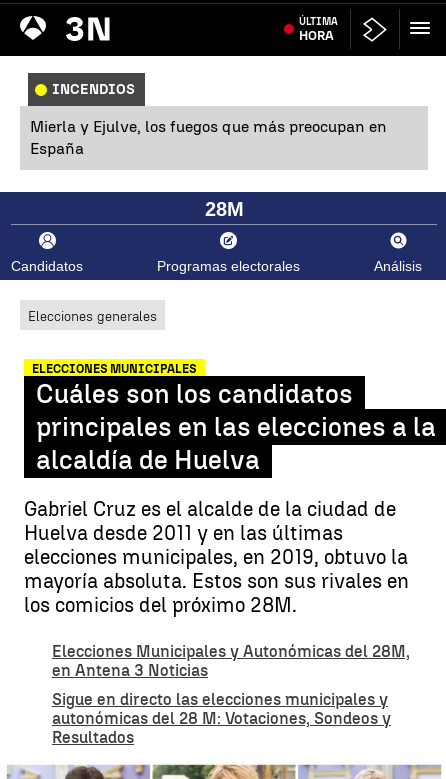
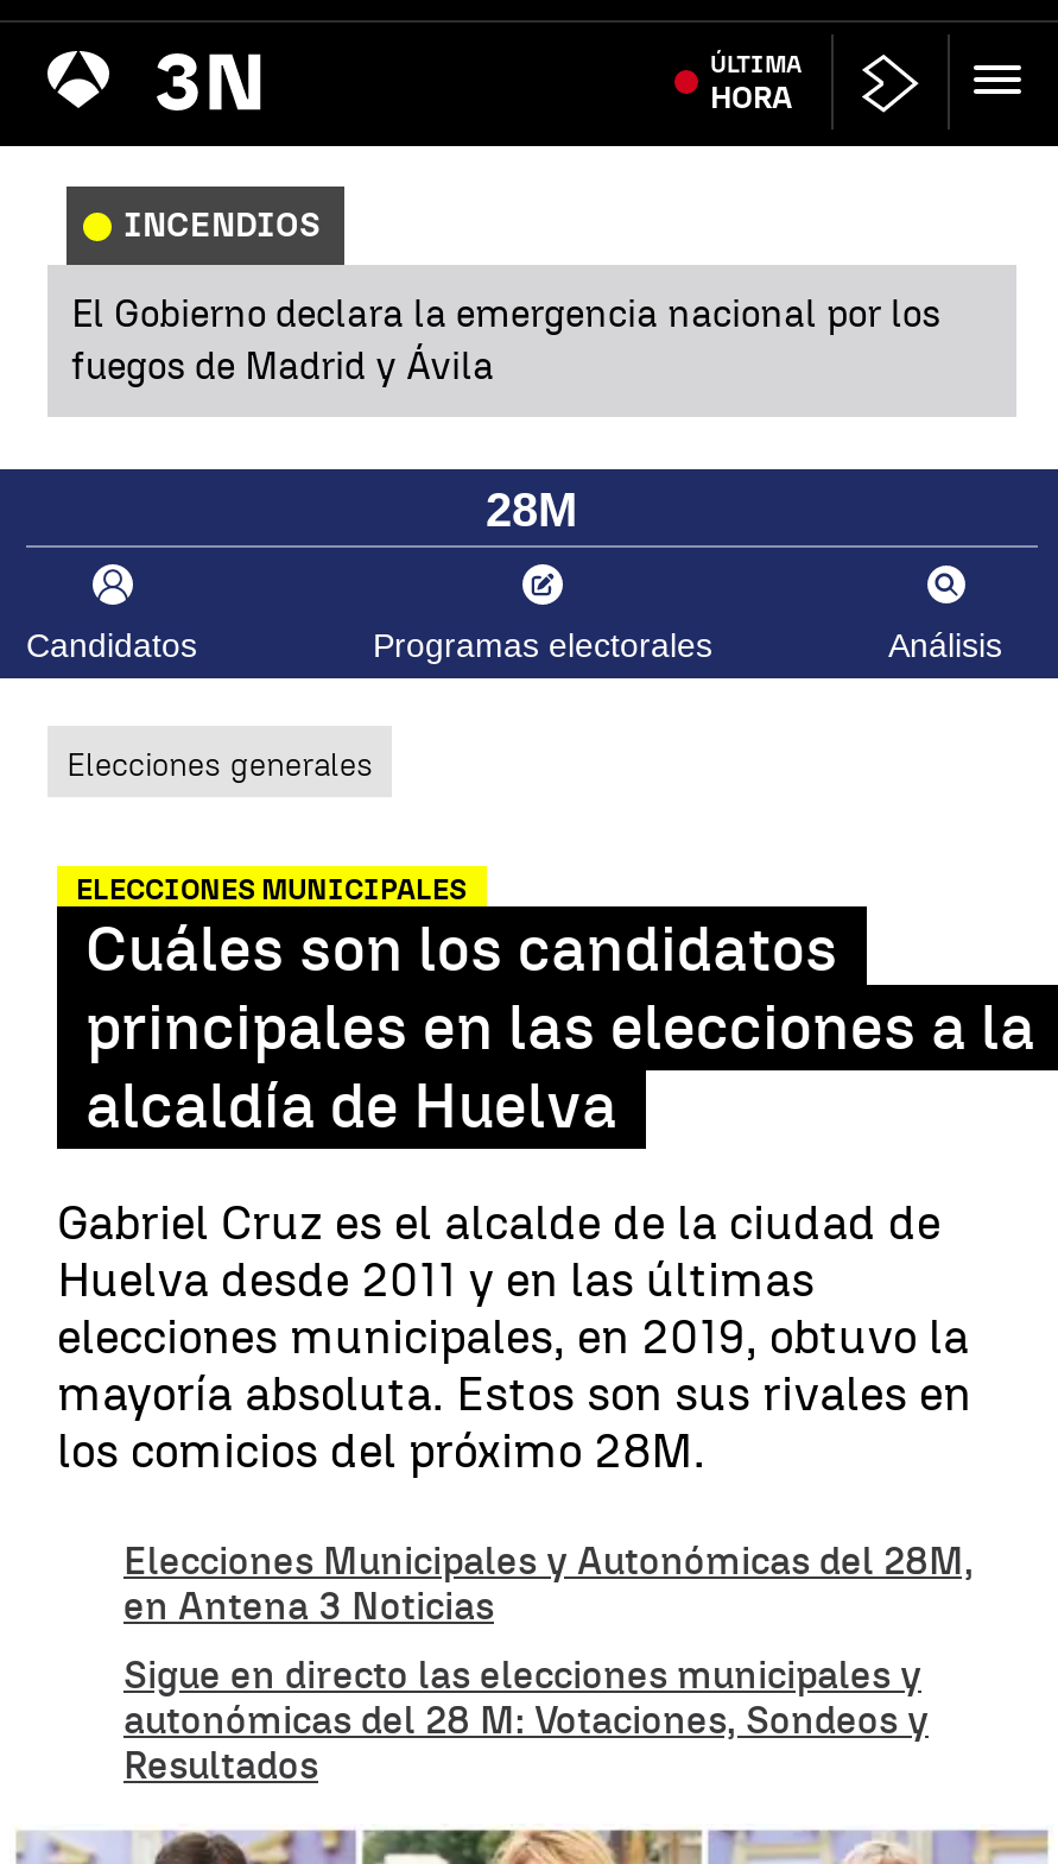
- Mierla y Ejulve, los fuegos que más preocupan en
- España
+ El Gobierno declara la emergencia nacional por los
+ fuegos de Madrid y Ávila
